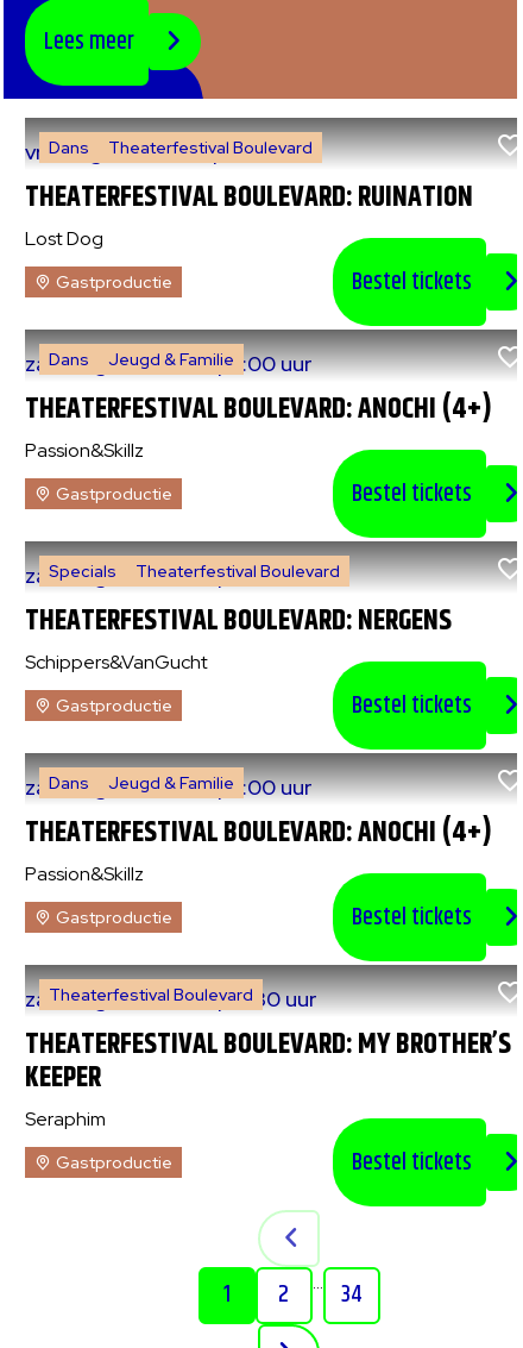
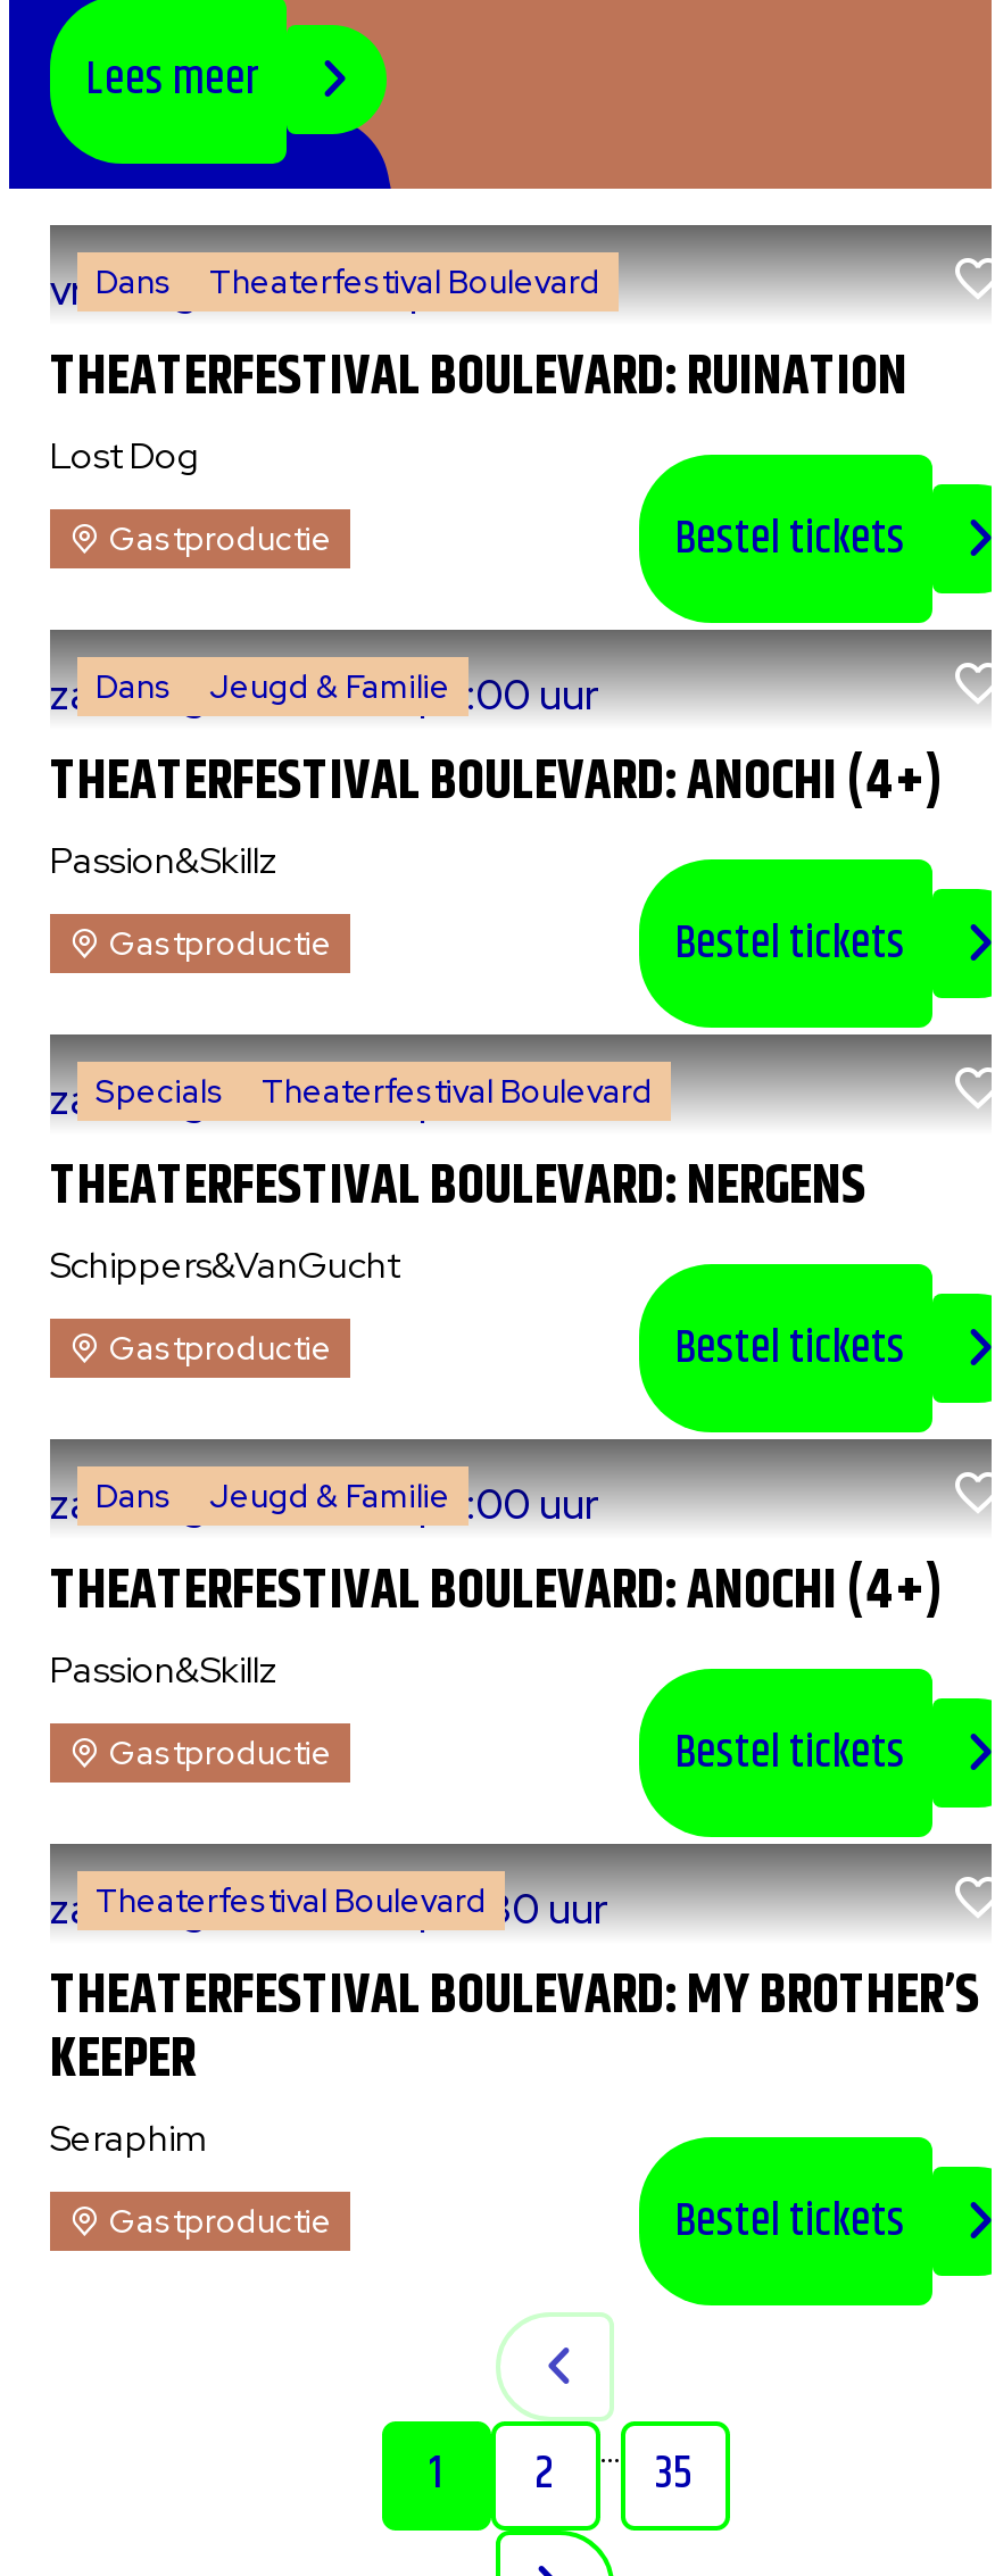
- 34
+ 35
